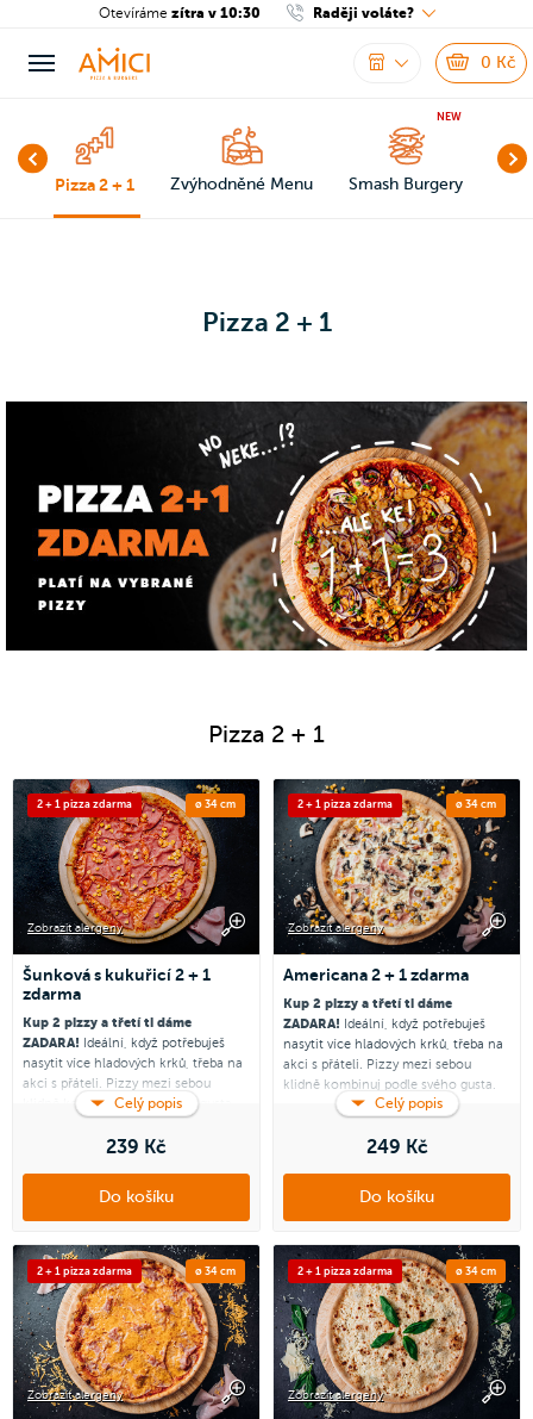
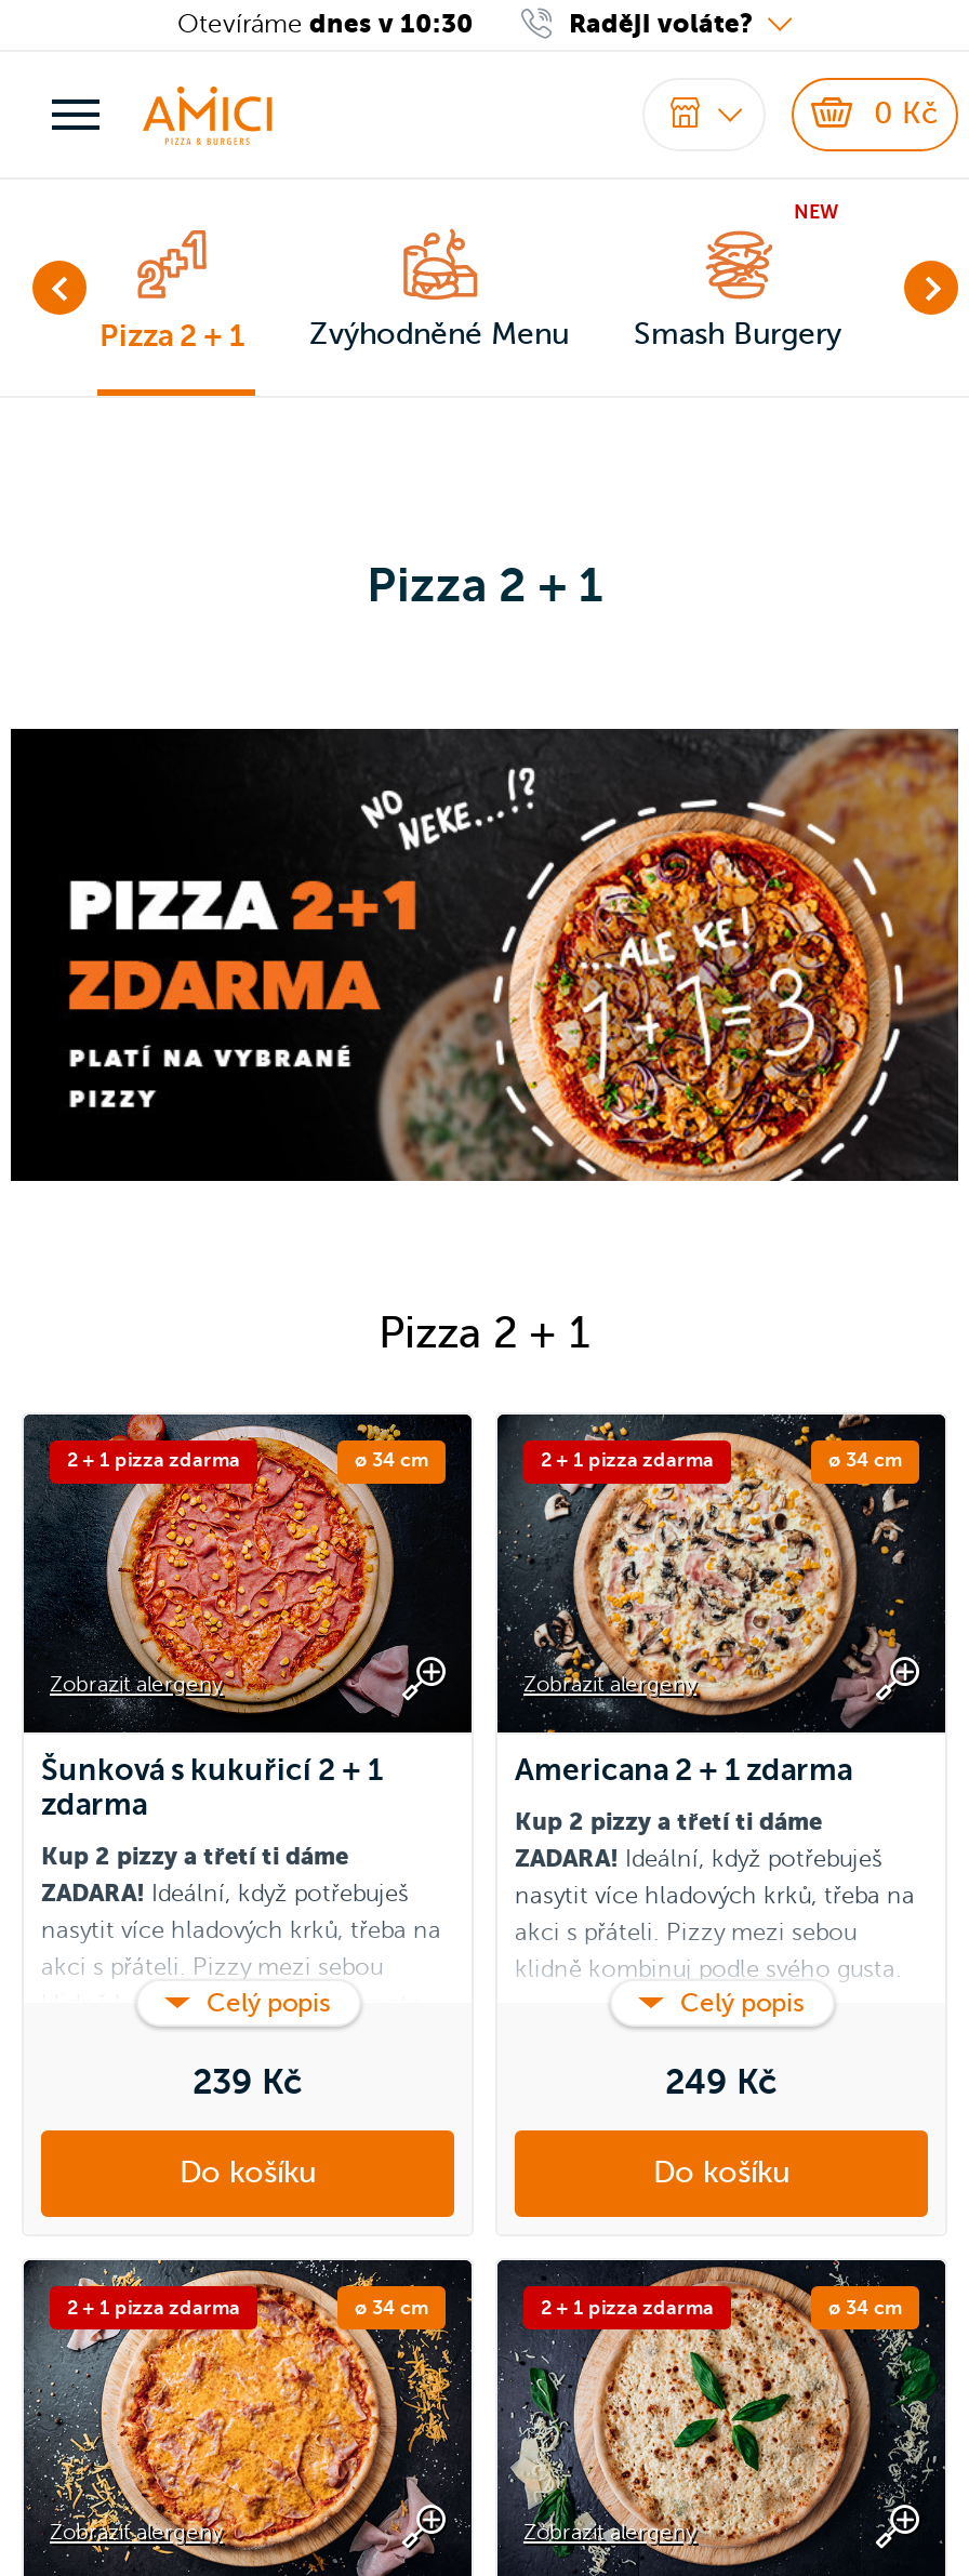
- Otevíráme zítra v 10:30
+ Otevíráme dnes v 10:30
